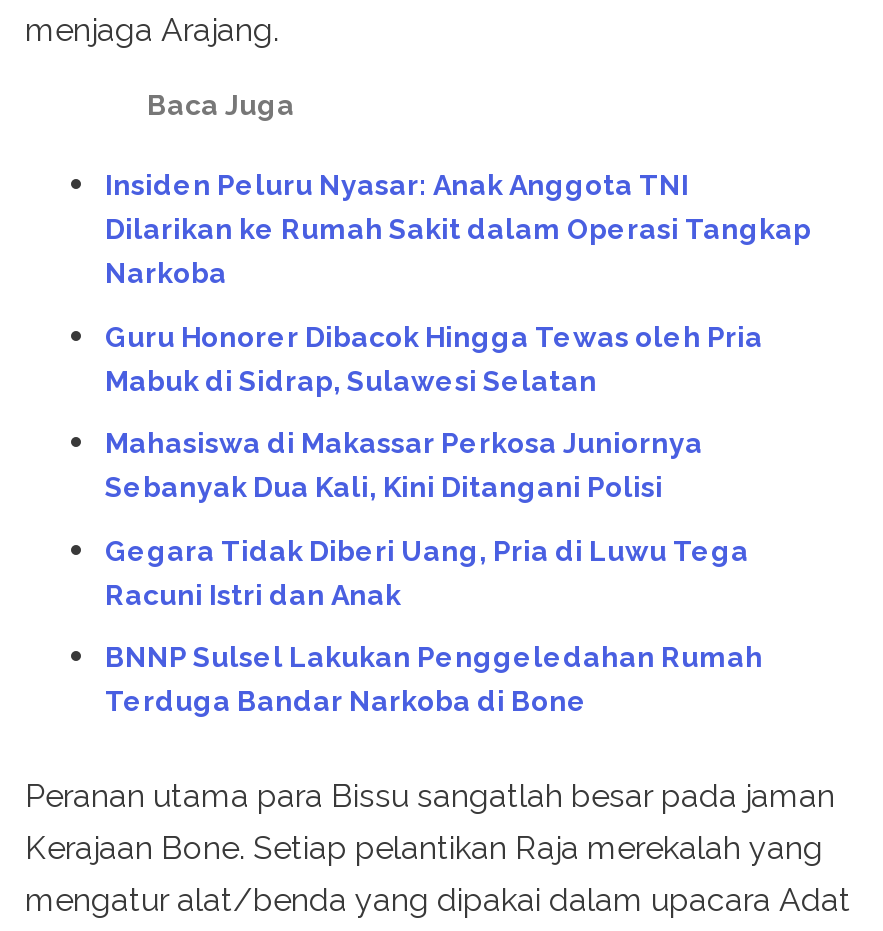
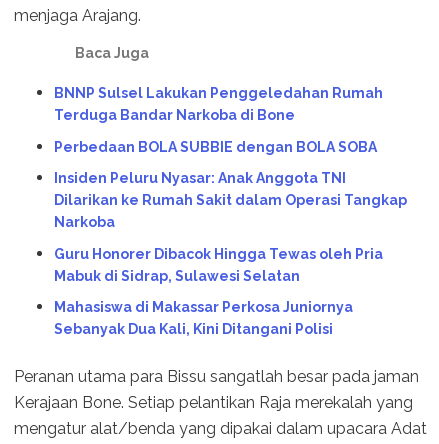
+ Perbedaan BOLA SUBBIE dengan BOLA SOBA

moved down: Insiden Peluru Nyasar: Anak Anggota TNI | Dilarikan ke Rumah Sakit dalam Operasi Tangkap | Narkoba | Guru Honorer Dibacok Hingga Tewas oleh Pria | Mabuk di Sidrap, Sulawesi Selatan | Mahasiswa di Makassar Perkosa Juniornya | Sebanyak Dua Kali, Kini Ditangani Polisi

- Gegara Tidak Diberi Uang, Pria di Luwu Tega
- Racuni Istri dan Anak

moved up: BNNP Sulsel Lakukan Penggeledahan Rumah | Terduga Bandar Narkoba di Bone
